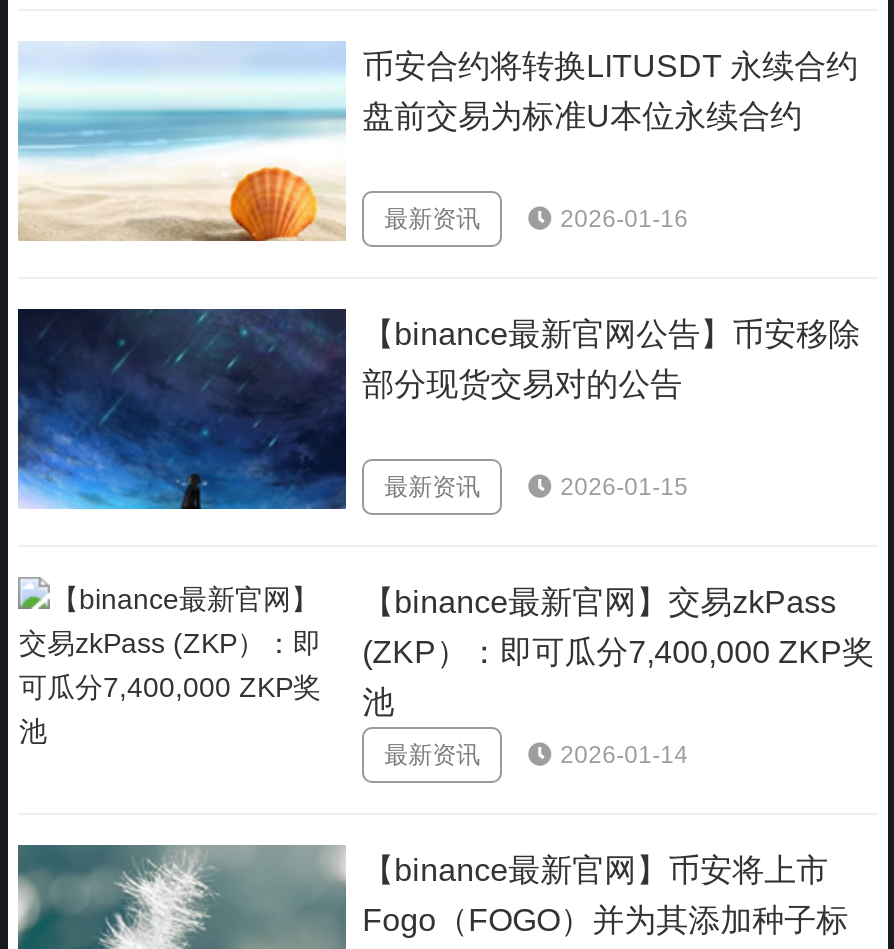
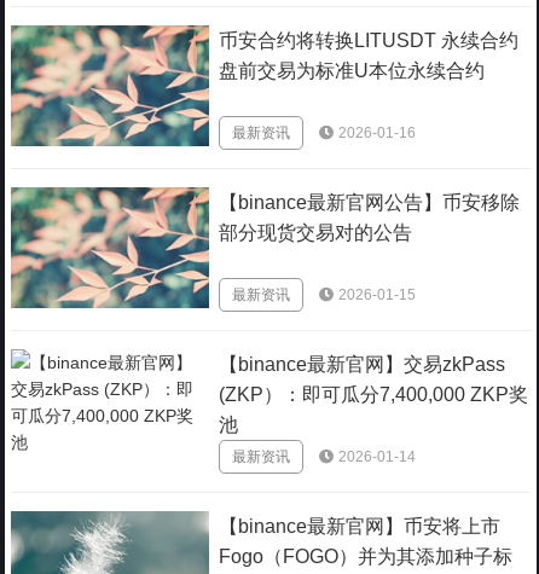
- [image]
+ [image]

- [image]
+ [image]
